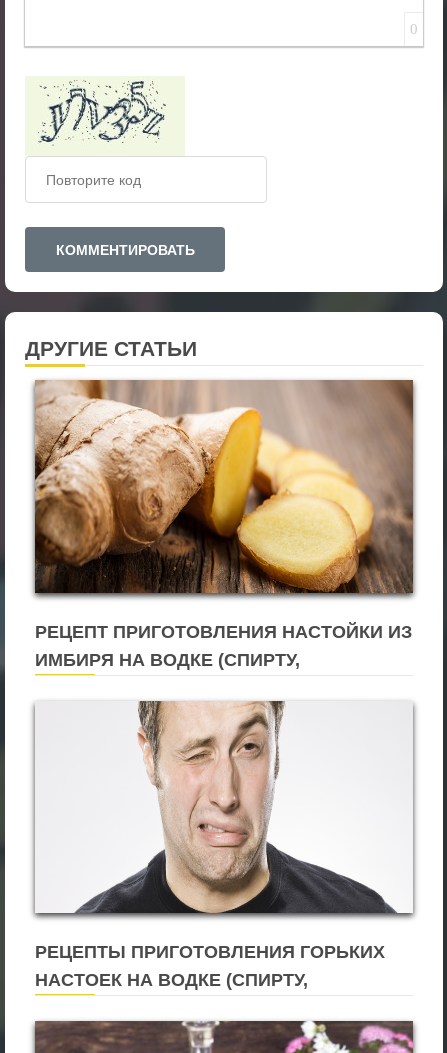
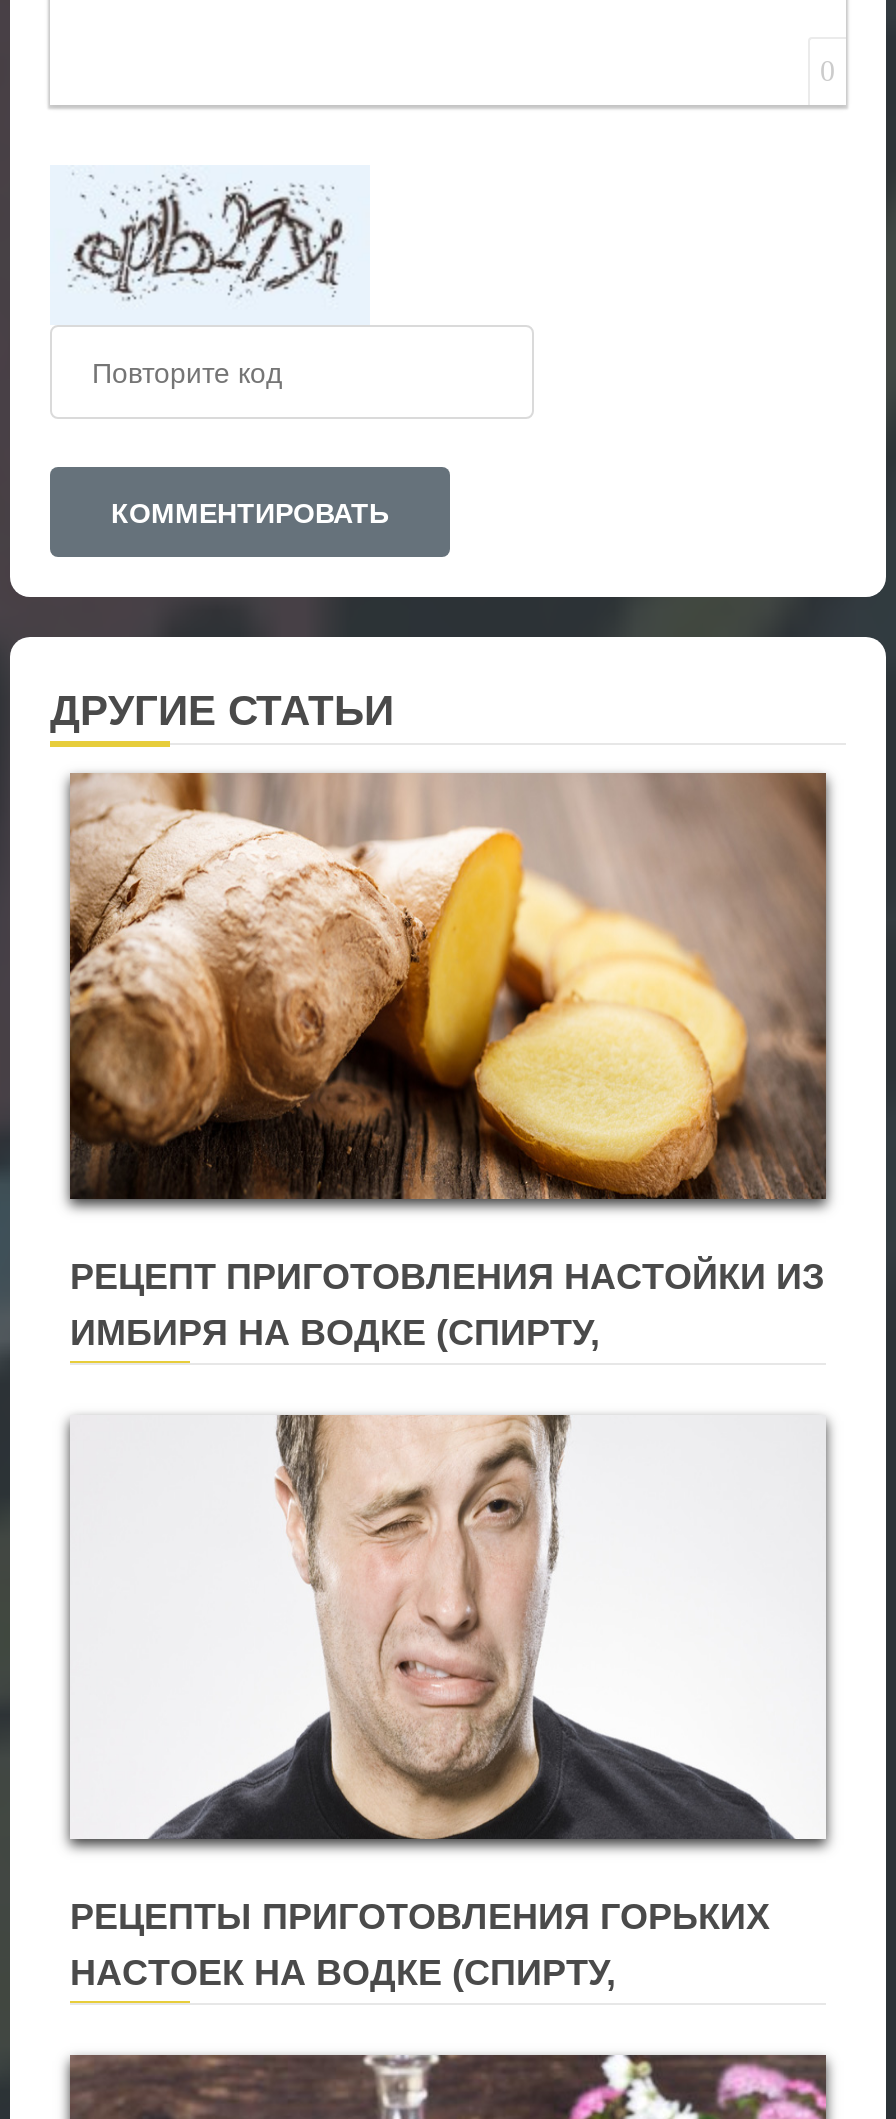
- [image]
+ [image]
